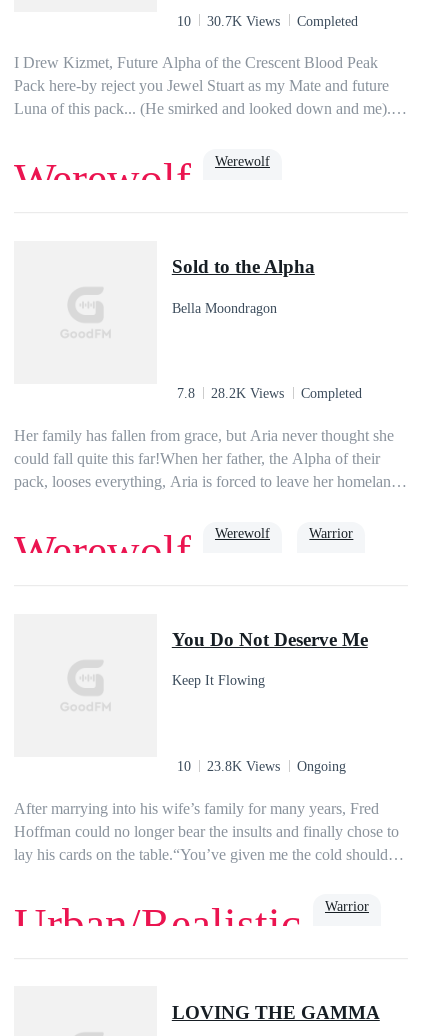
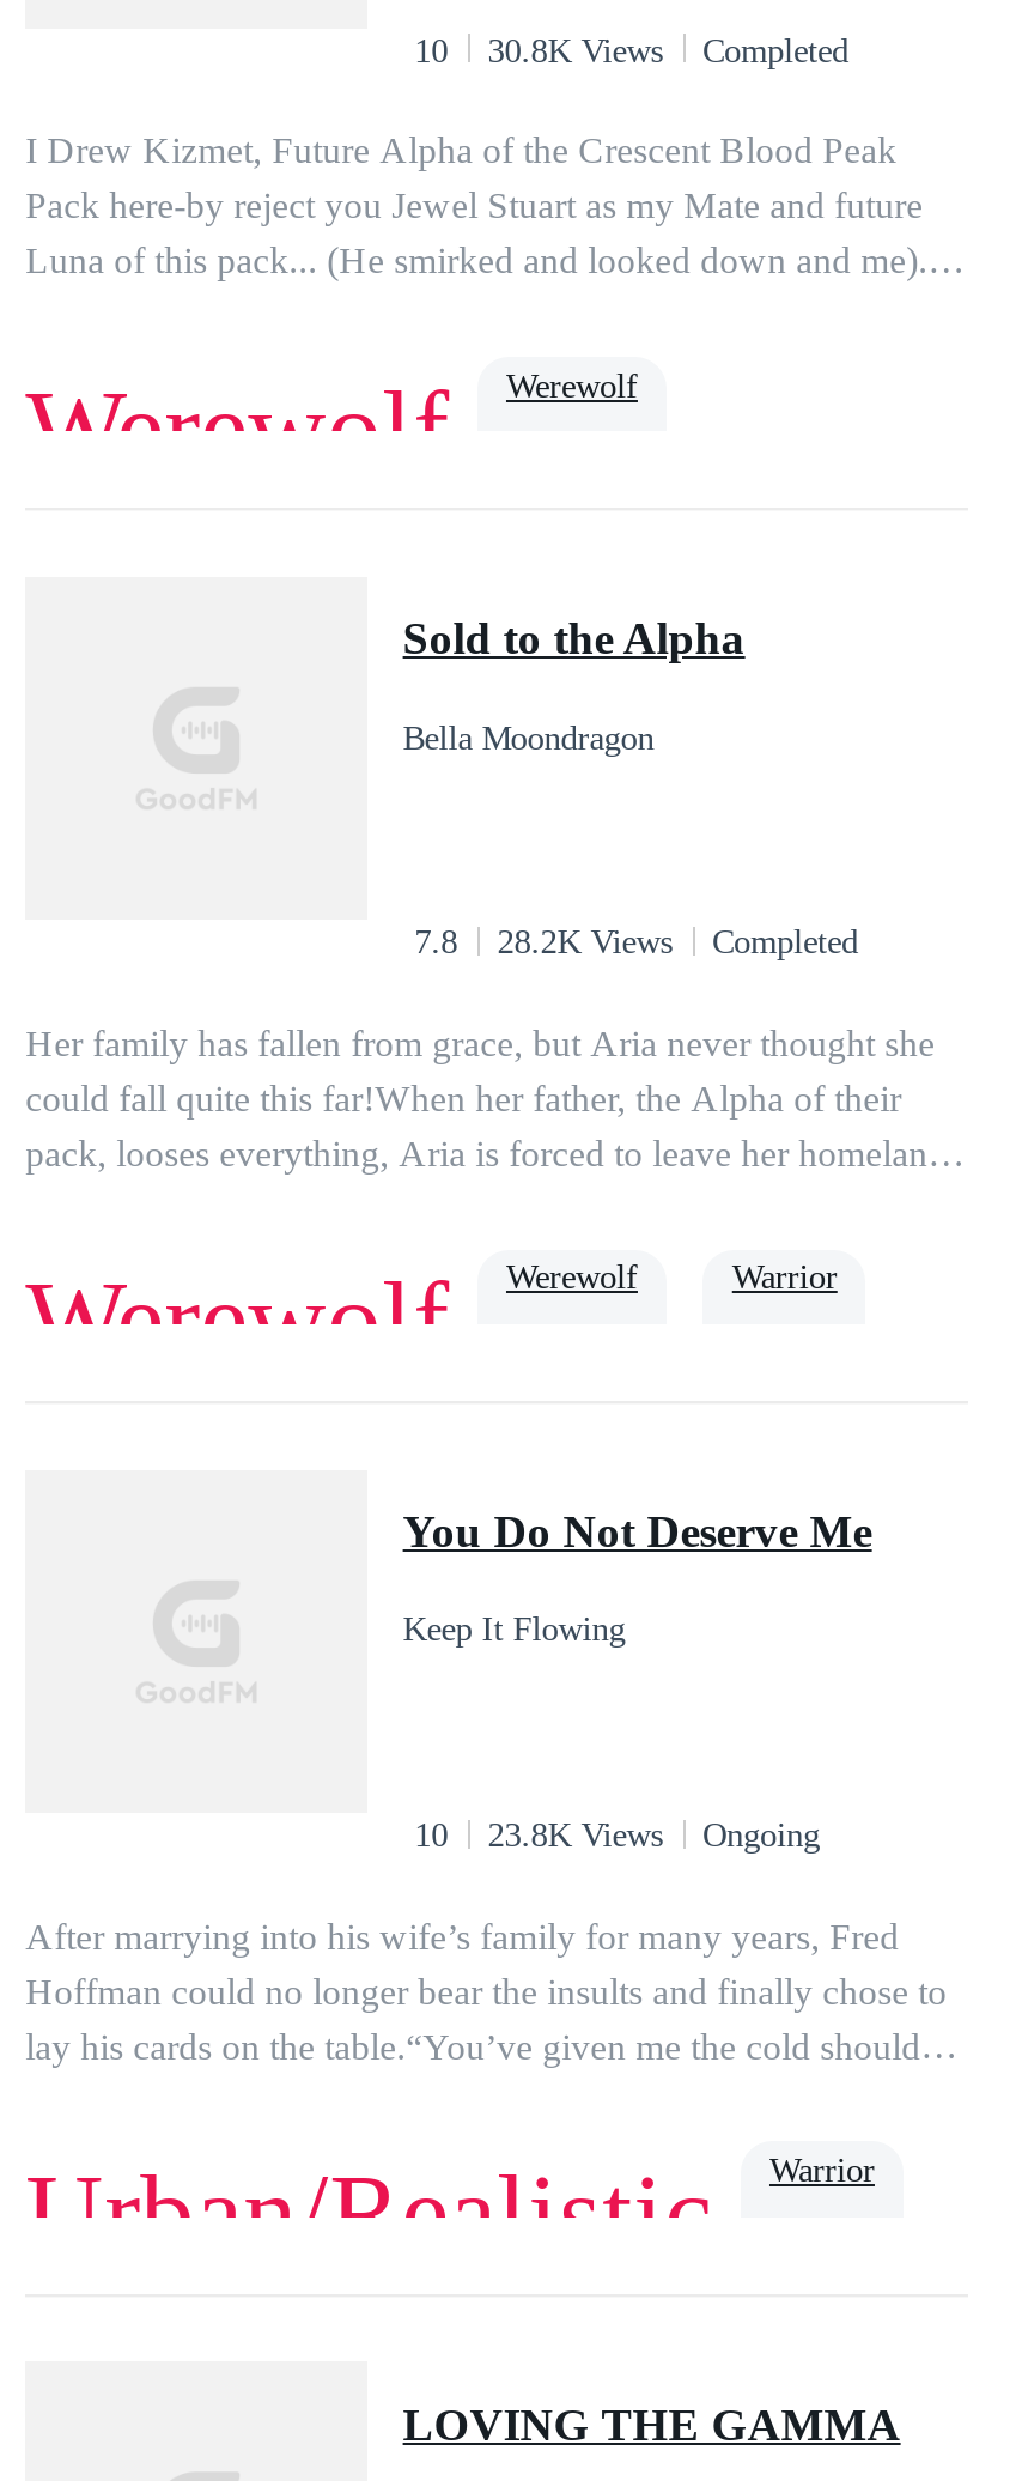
- 10 30.7K Views Completed
+ 10 30.8K Views Completed
